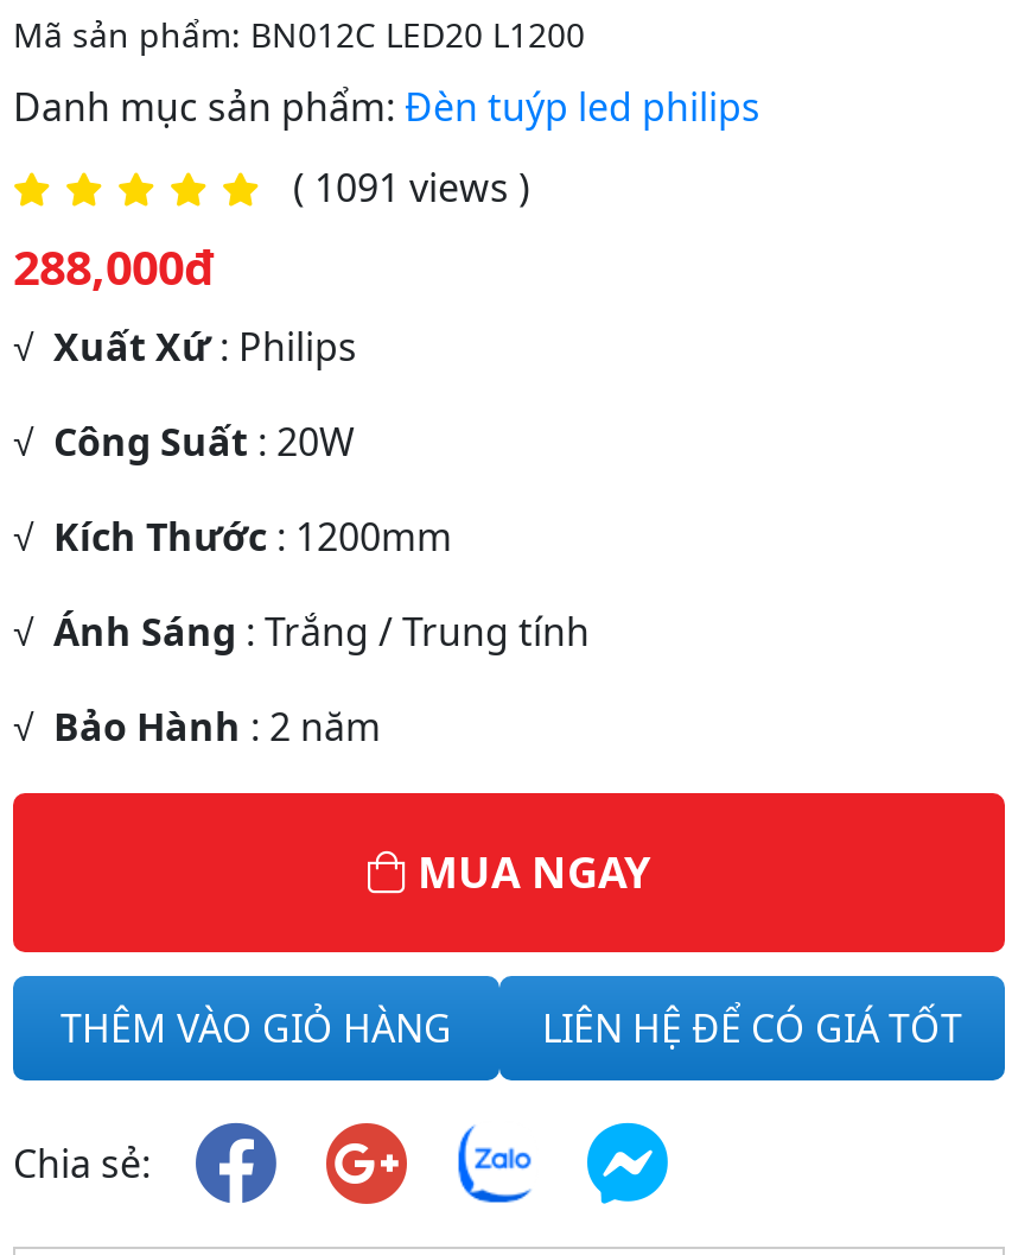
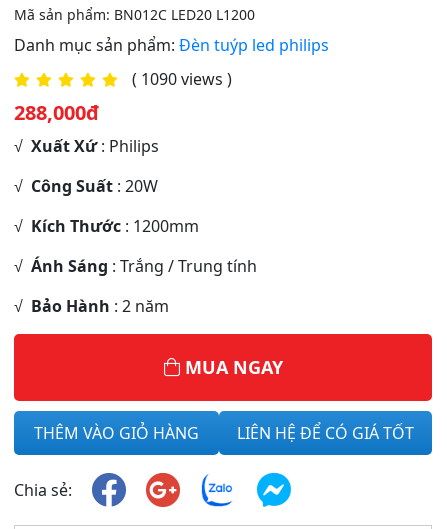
- ( 1091 views )
+ ( 1090 views )
